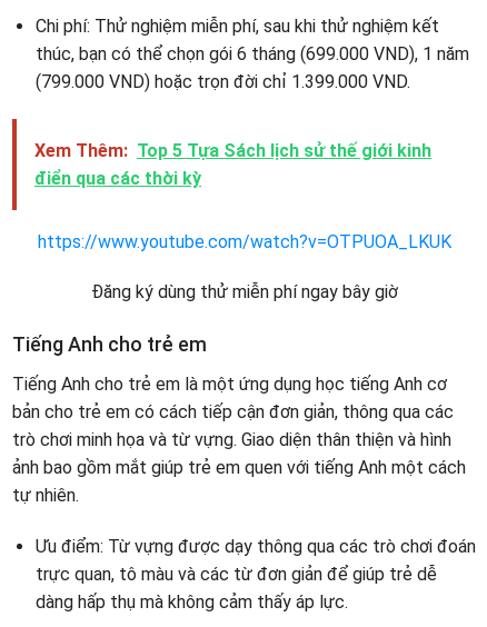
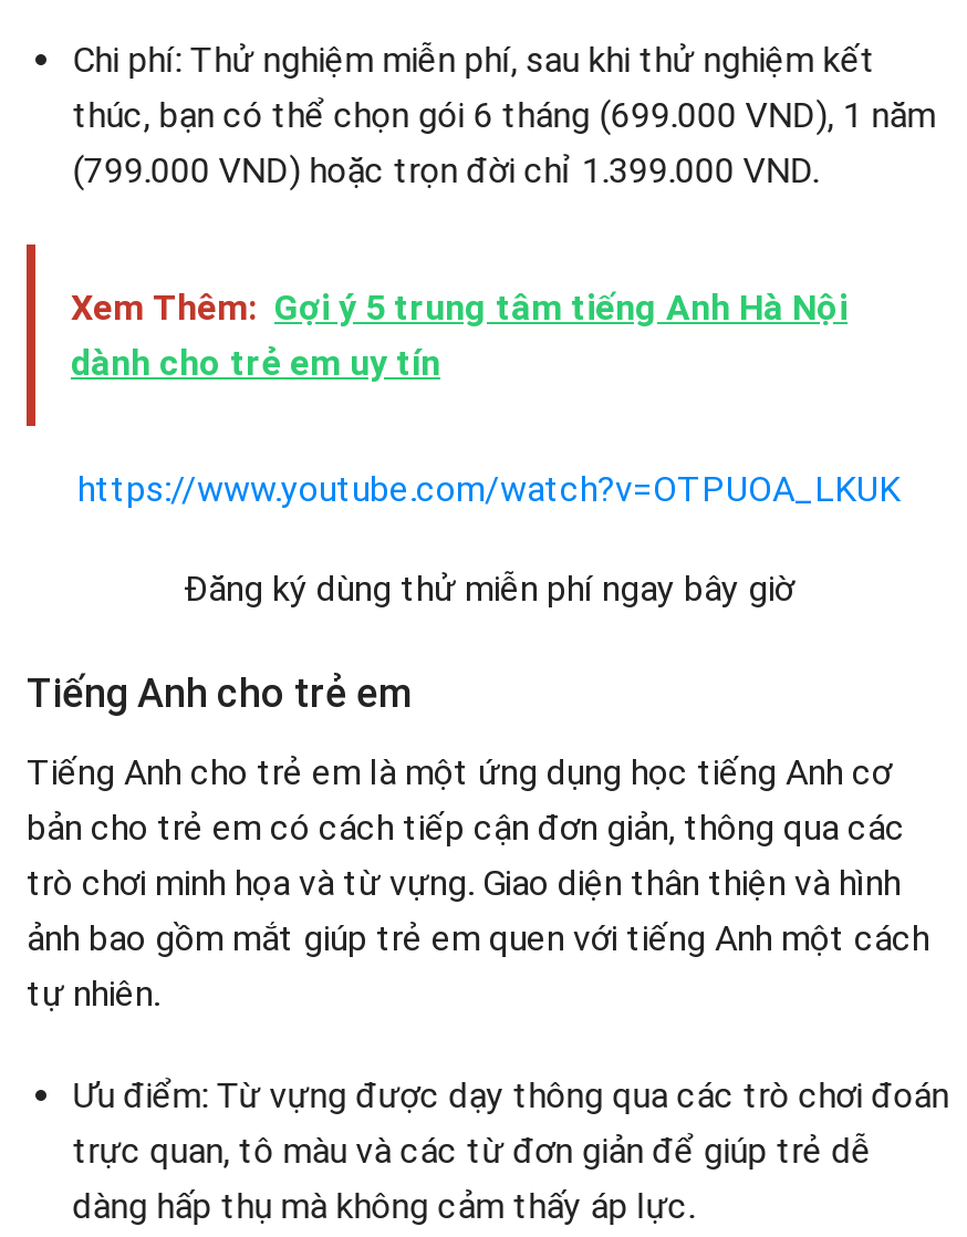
- Xem Thêm: Top 5 Tựa Sách lịch sử thế giới kinh
- điển qua các thời kỳ
+ Xem Thêm: Gợi ý 5 trung tâm tiếng Anh Hà Nội
+ dành cho trẻ em uy tín
